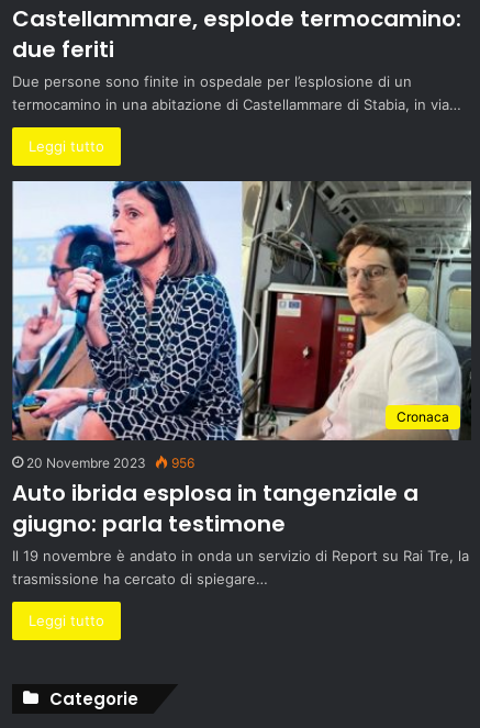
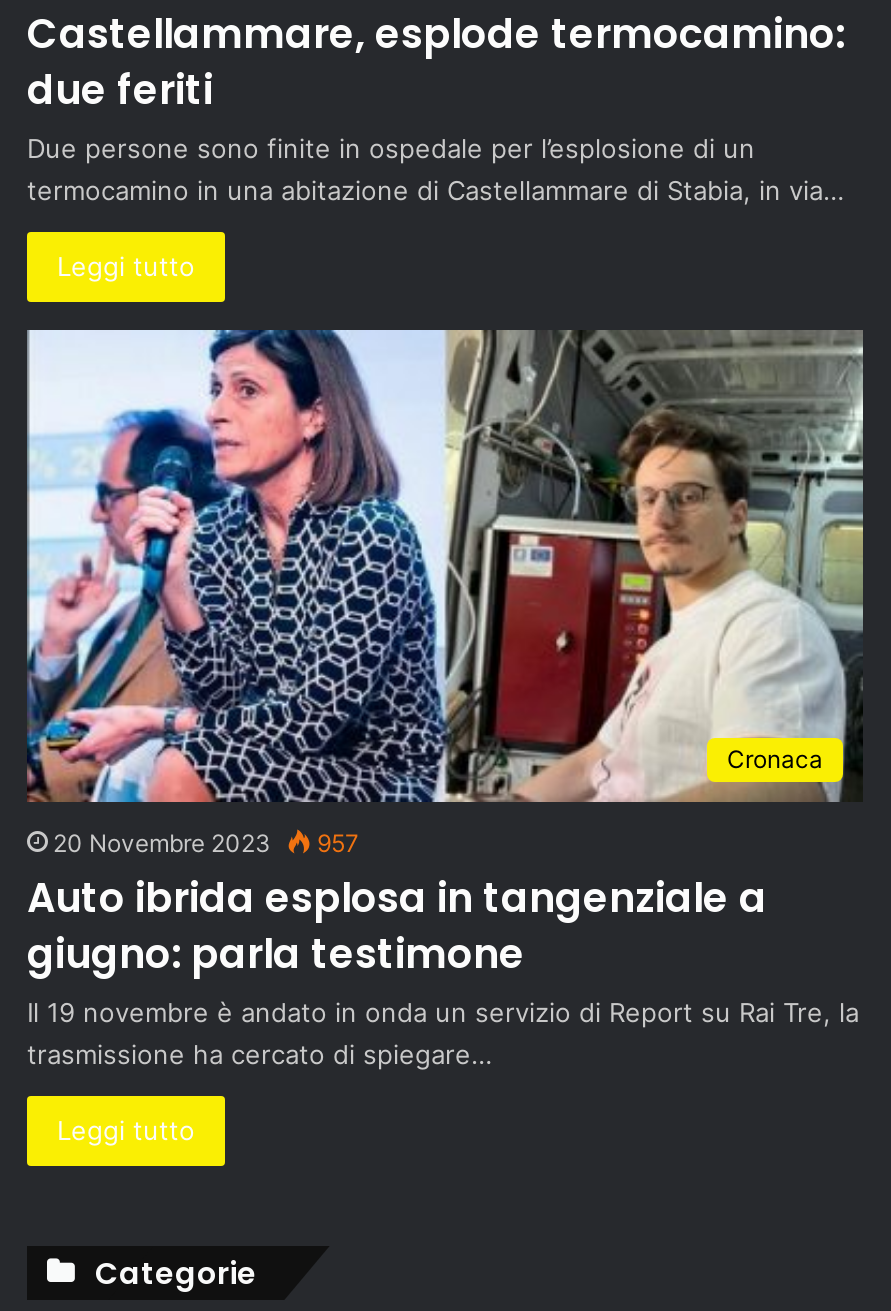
- 20 Novembre 2023 956
+ 20 Novembre 2023 957
